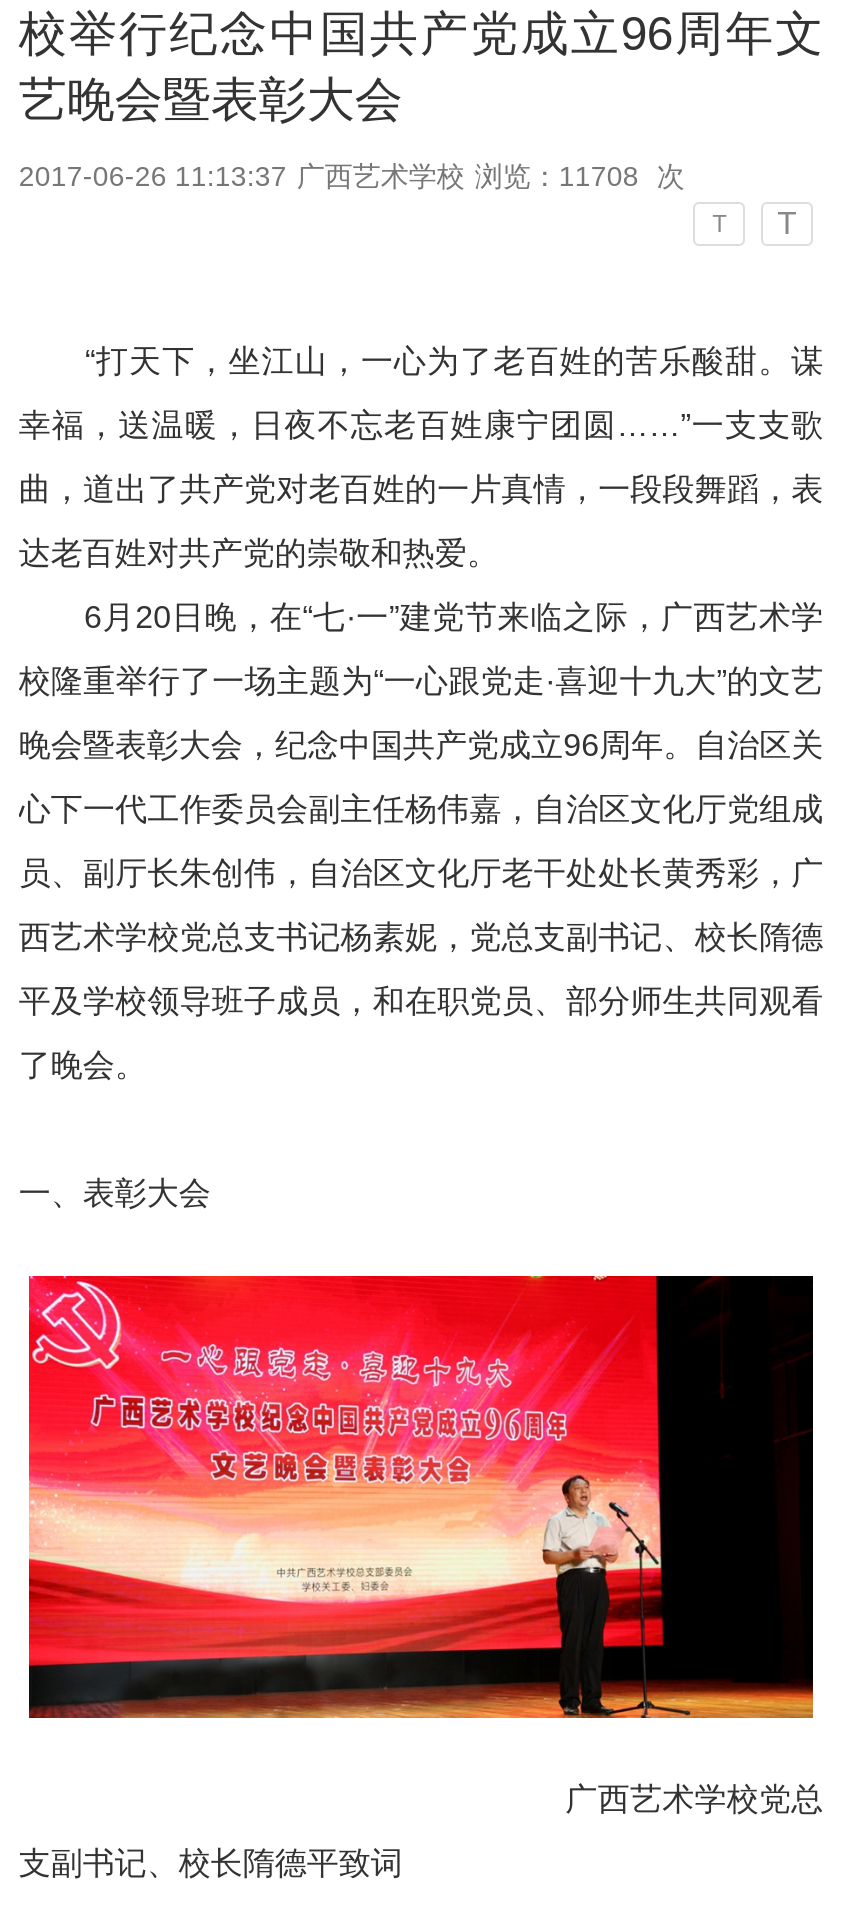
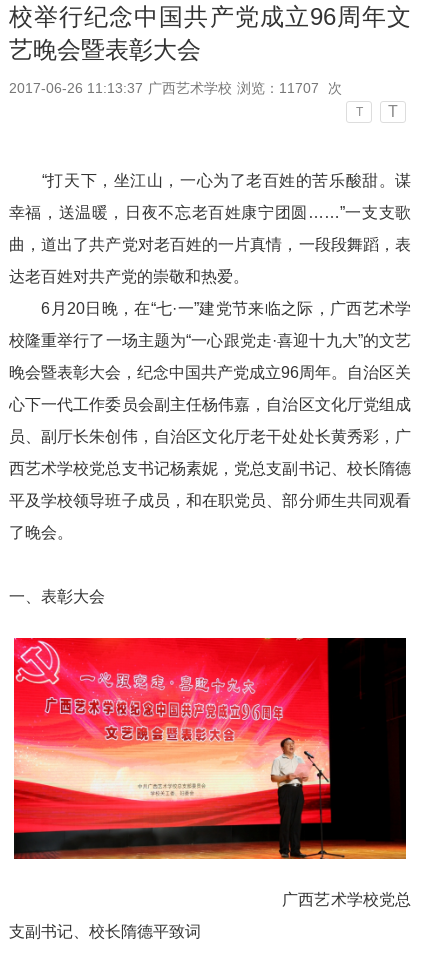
- 2017-06-26 11:13:37 广西艺术学校 浏览：11708 次
+ 2017-06-26 11:13:37 广西艺术学校 浏览：11707 次
